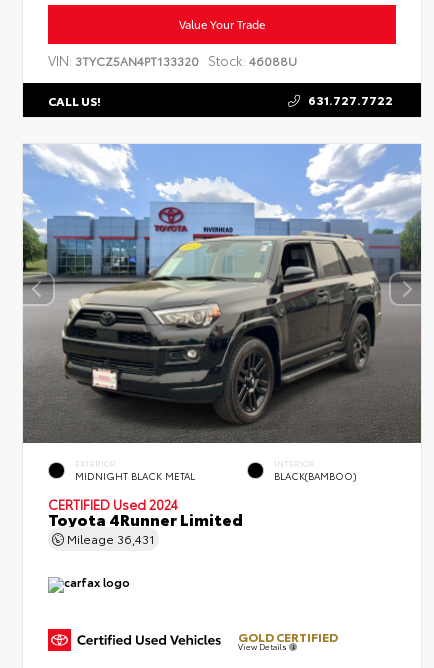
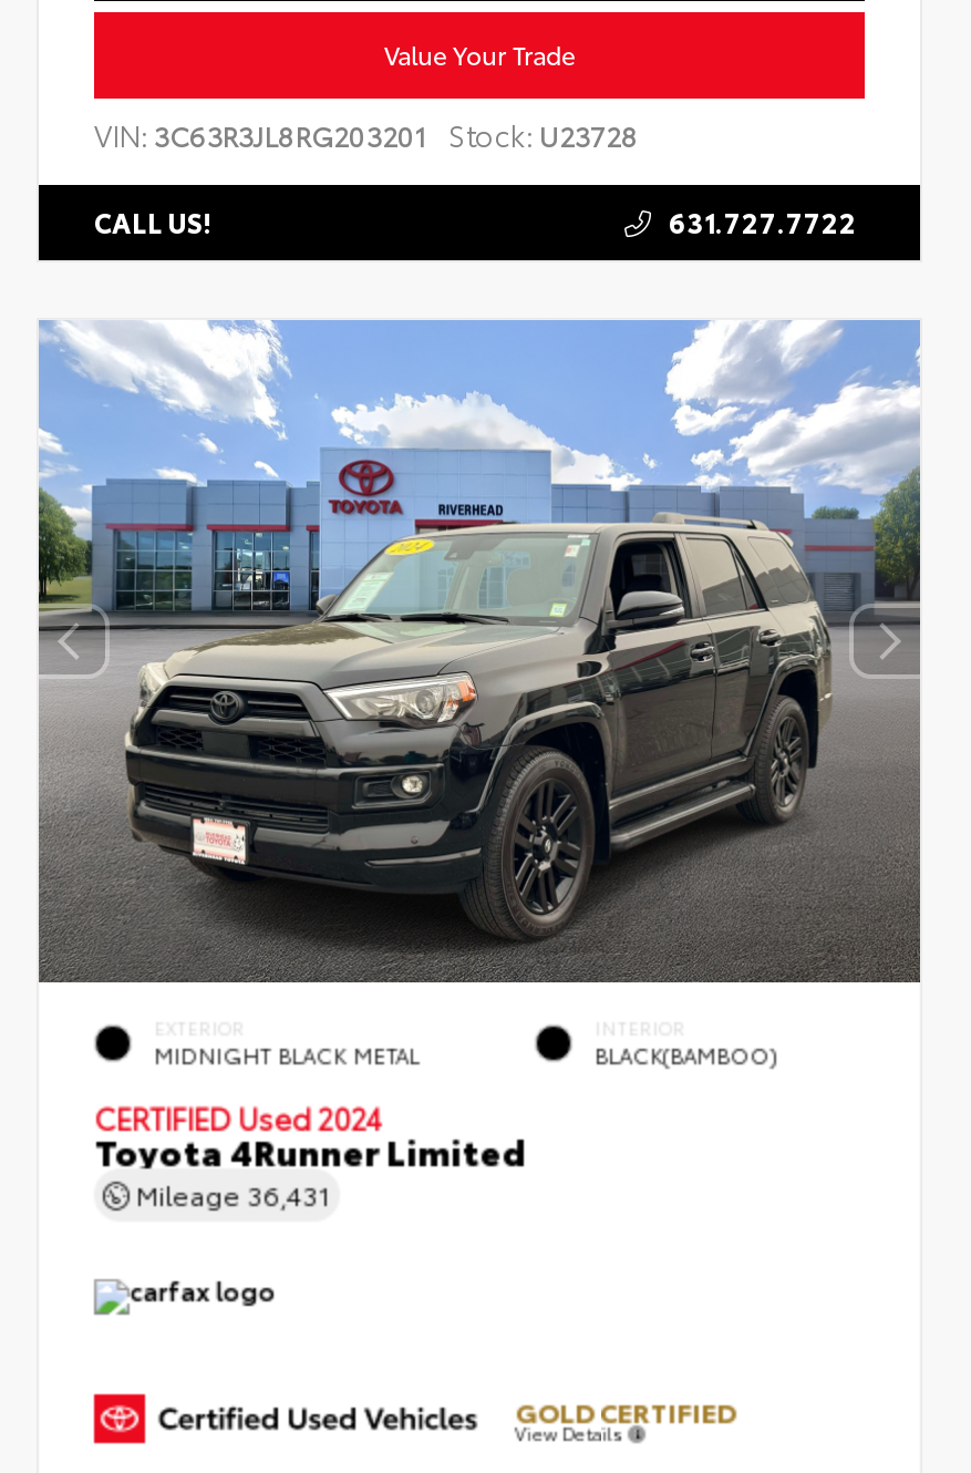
- VIN: 3TYCZ5AN4PT133320 Stock: 46088U
+ VIN: 3C63R3JL8RG203201 Stock: U23728
